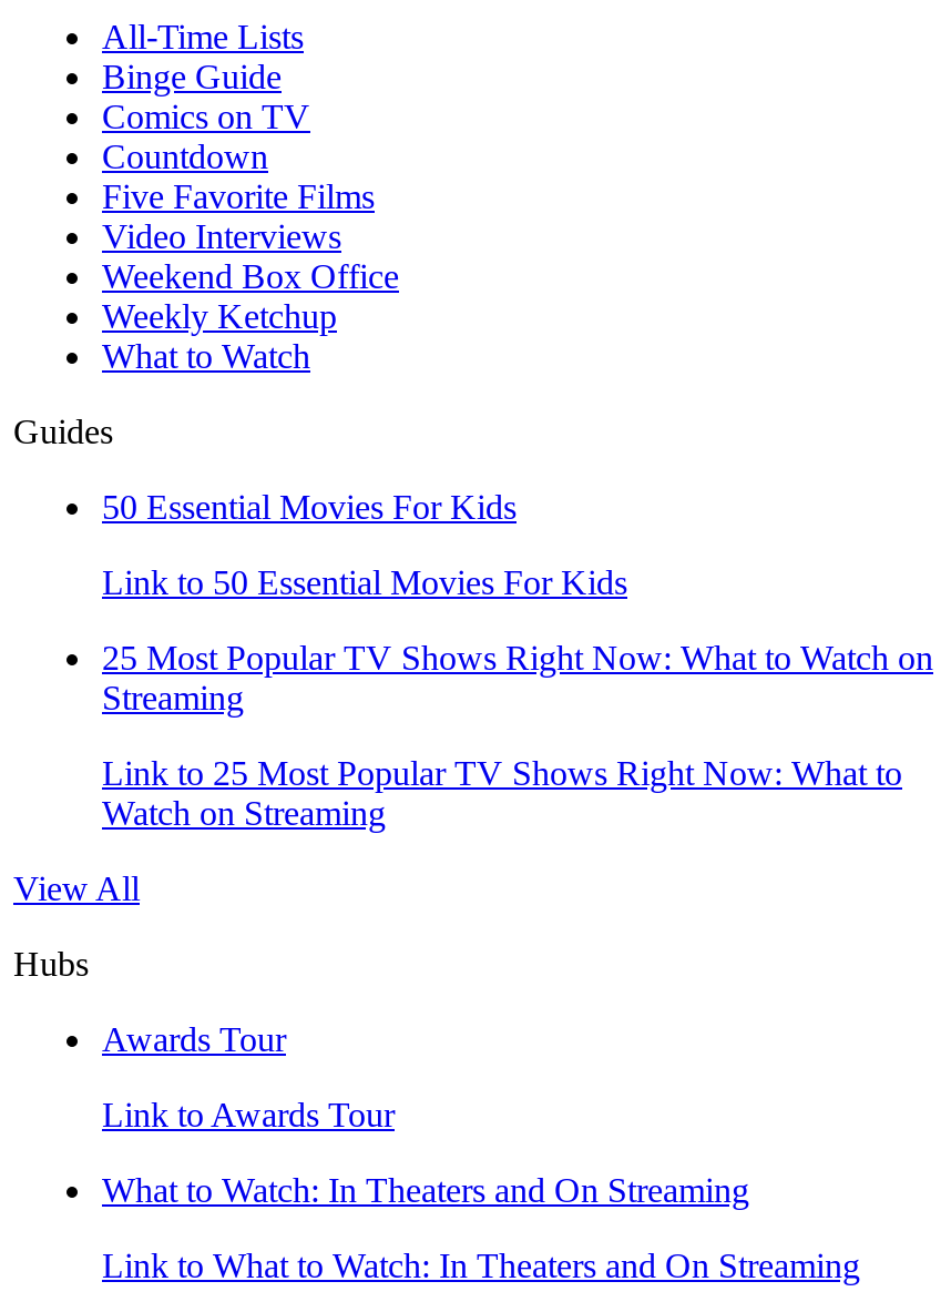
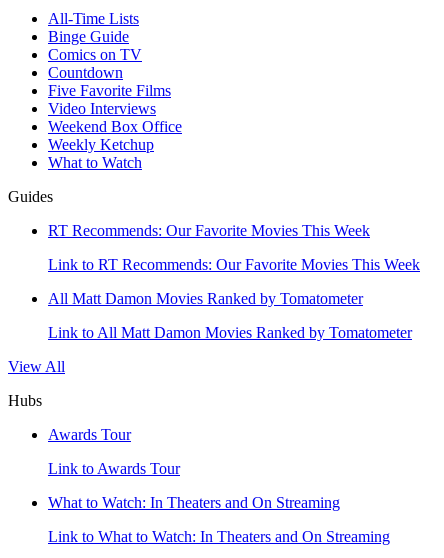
- 50 Essential Movies For Kids
+ RT Recommends: Our Favorite Movies This Week

- Link to 50 Essential Movies For Kids
+ Link to RT Recommends: Our Favorite Movies This Week

- 25 Most Popular TV Shows Right Now: What to Watch on
- Streaming
+ All Matt Damon Movies Ranked by Tomatometer

- Link to 25 Most Popular TV Shows Right Now: What to
- Watch on Streaming
+ Link to All Matt Damon Movies Ranked by Tomatometer
